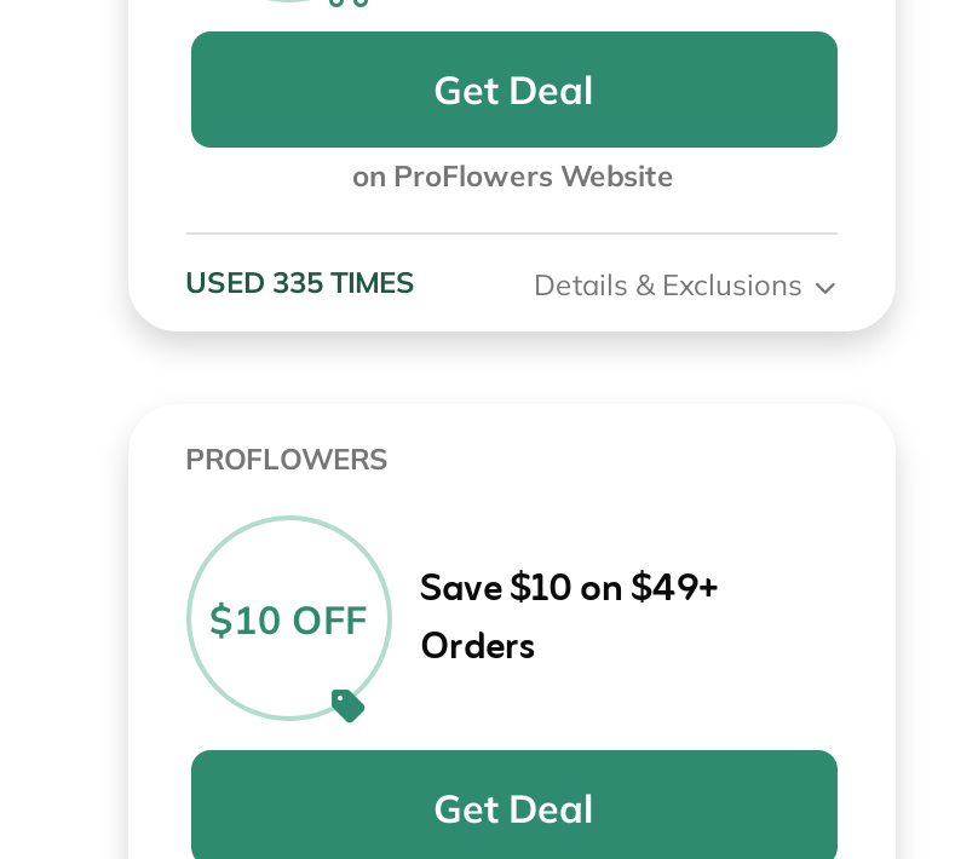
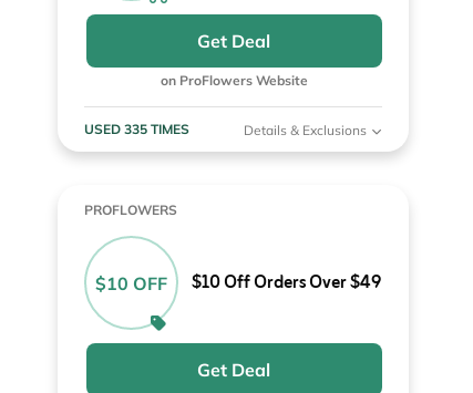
- Save $10 on $49+
- Orders
+ $10 Off Orders Over $49
